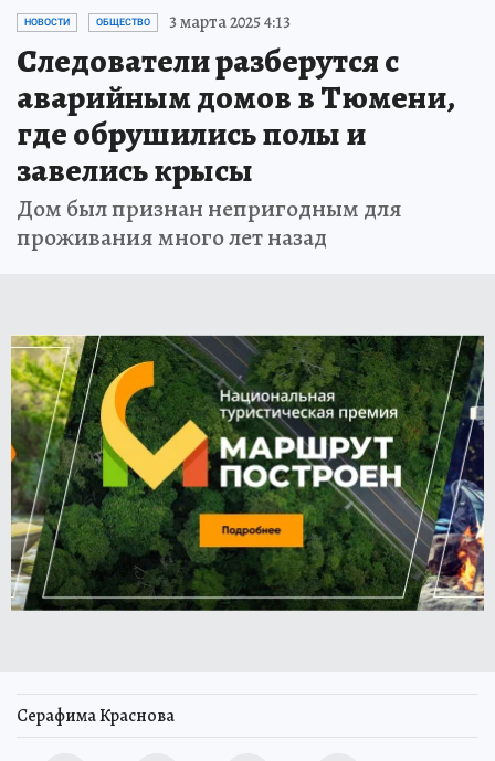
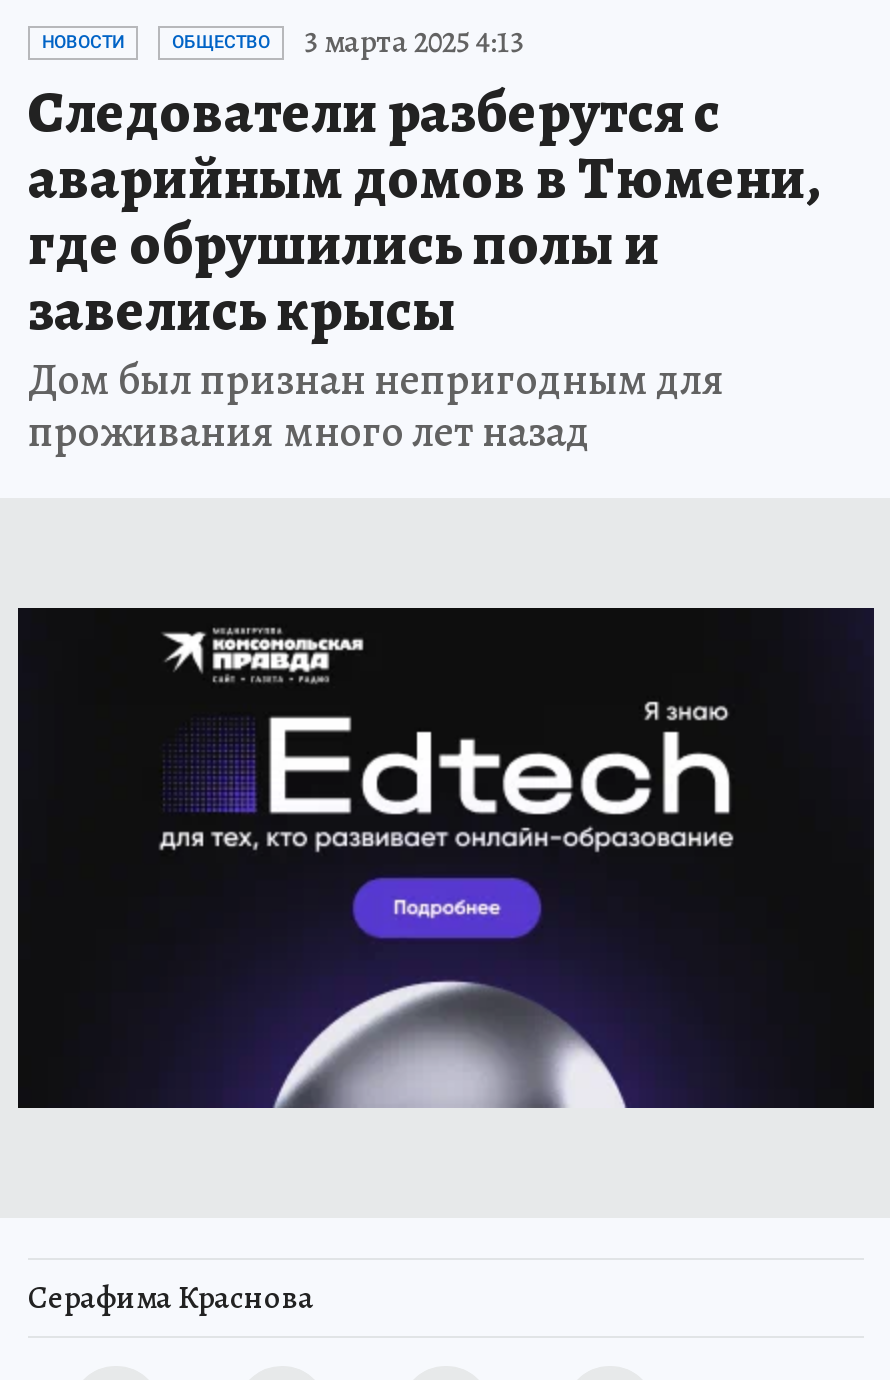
- [image]
+ [image]
